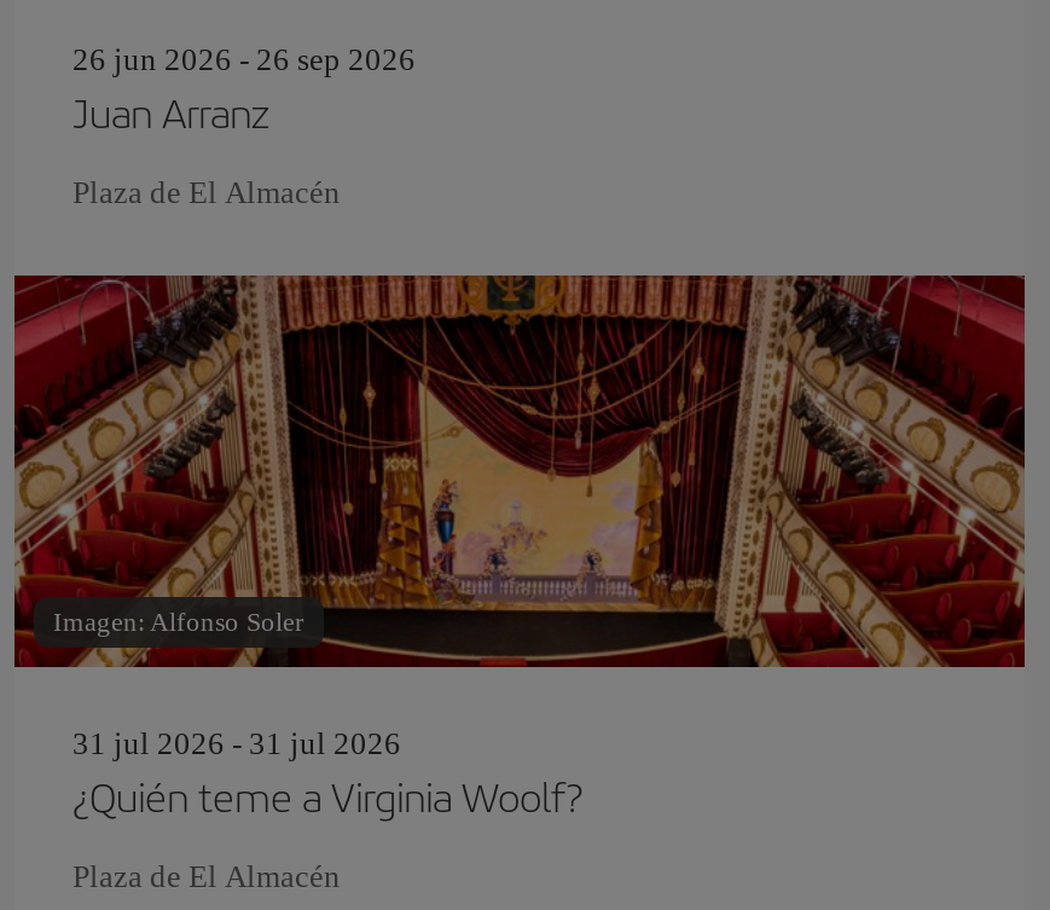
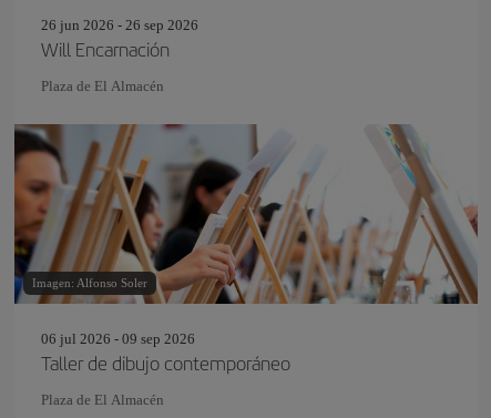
- Juan Arranz
+ Will Encarnación

- [image]
- 31 jul 2026 - 31 jul 2026
- ¿Quién teme a Virginia Woolf?
+ [image]
+ 06 jul 2026 - 09 sep 2026
+ Taller de dibujo contemporáneo
